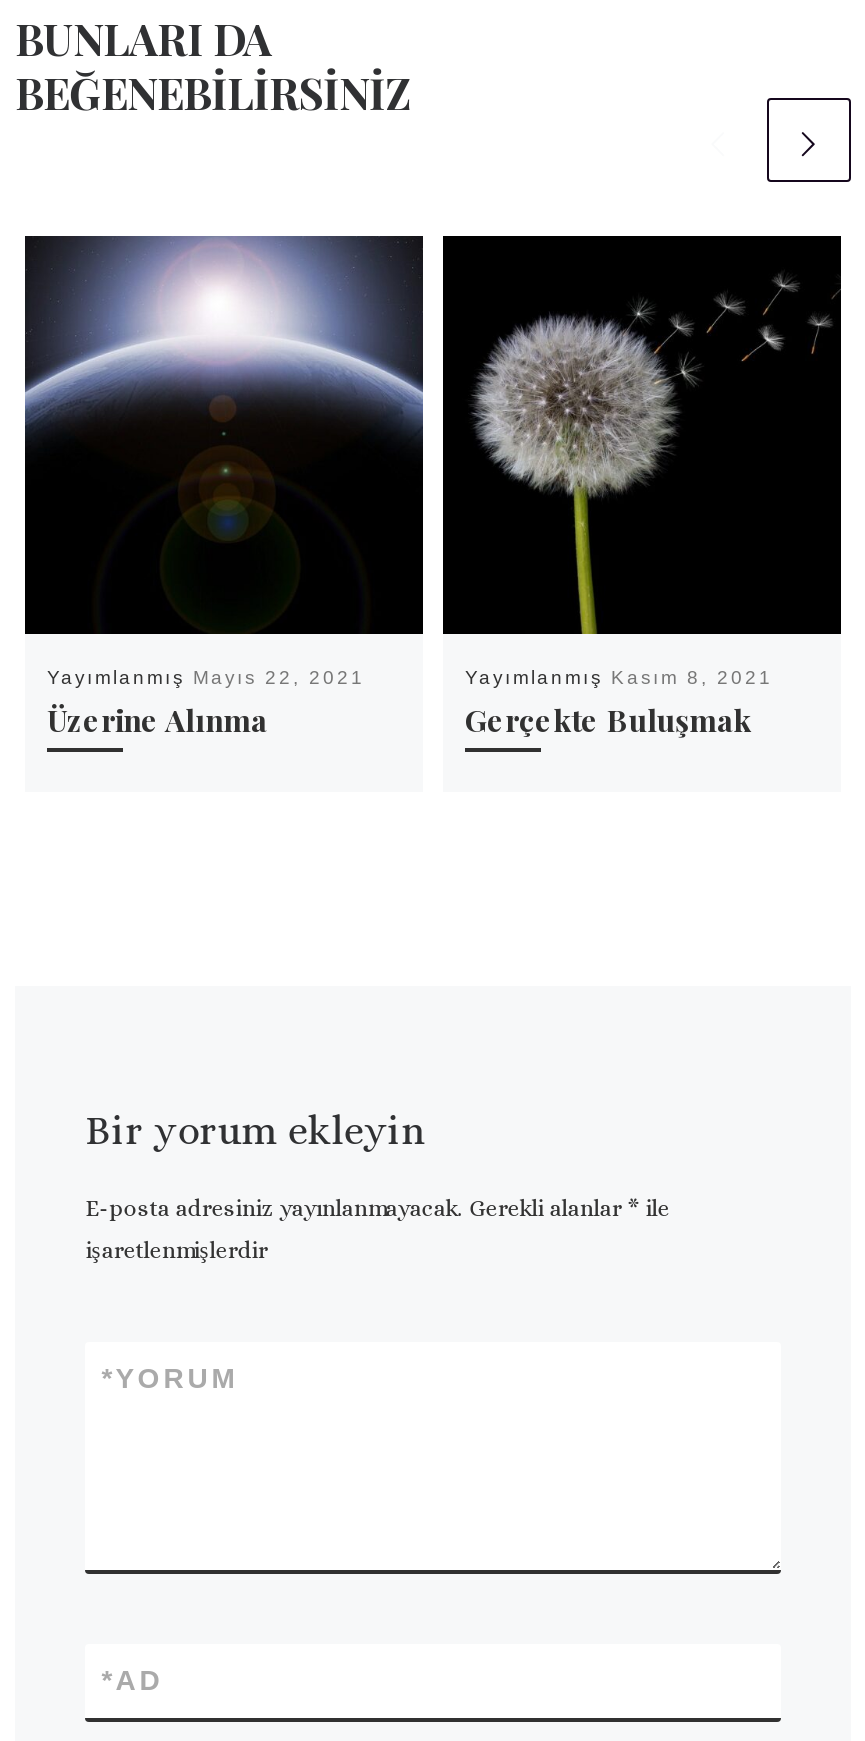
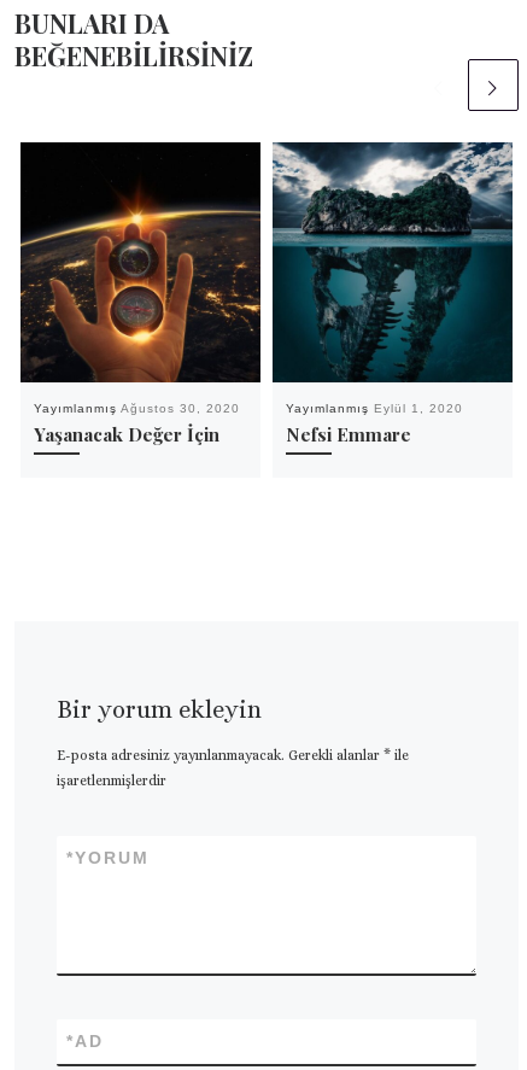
- [image]
- Yayımlanmış Mayıs 22, 2021
- Üzerine Alınma
+ [image]
+ Yayımlanmış Ağustos 30, 2020
+ Yaşanacak Değer İçin

- [image]
- Yayımlanmış Kasım 8, 2021
- Gerçekte Buluşmak
+ [image]
+ Yayımlanmış Eylül 1, 2020
+ Nefsi Emmare
